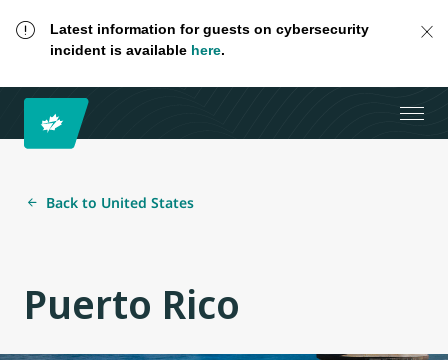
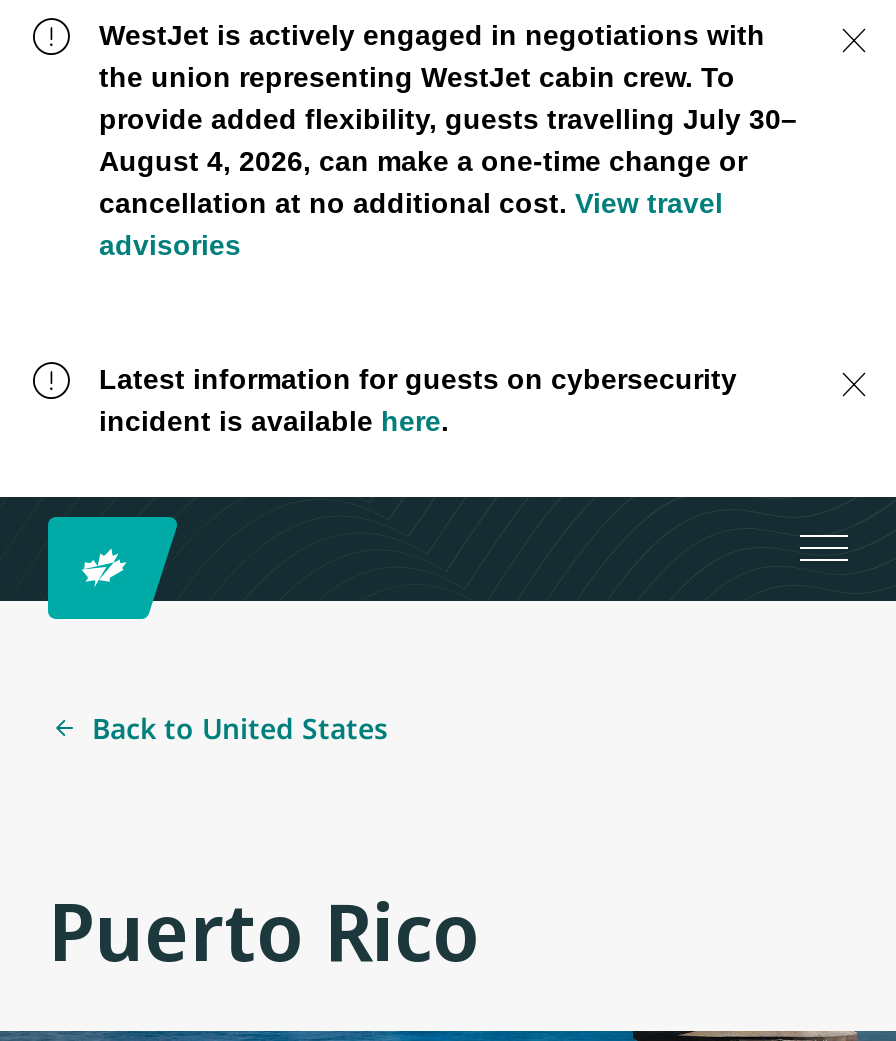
+ WestJet is actively engaged in negotiations with
+ the union representing WestJet cabin crew. To
+ provide added flexibility, guests travelling July 30–
+ August 4, 2026, can make a one-time change or
+ cancellation at no additional cost. View travel
+ advisories
